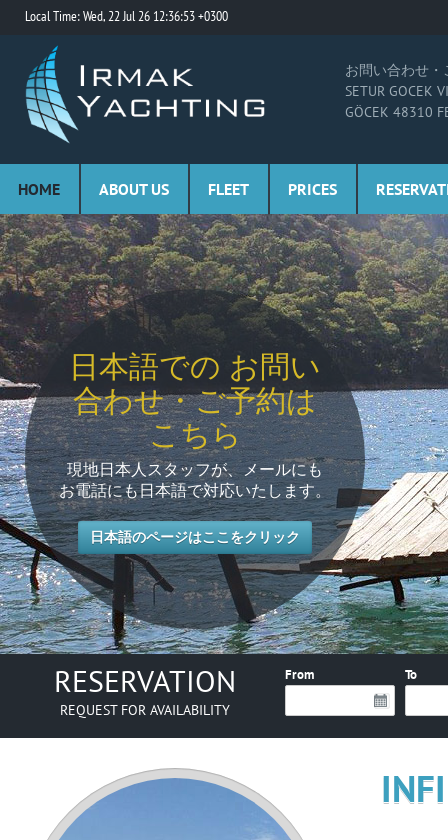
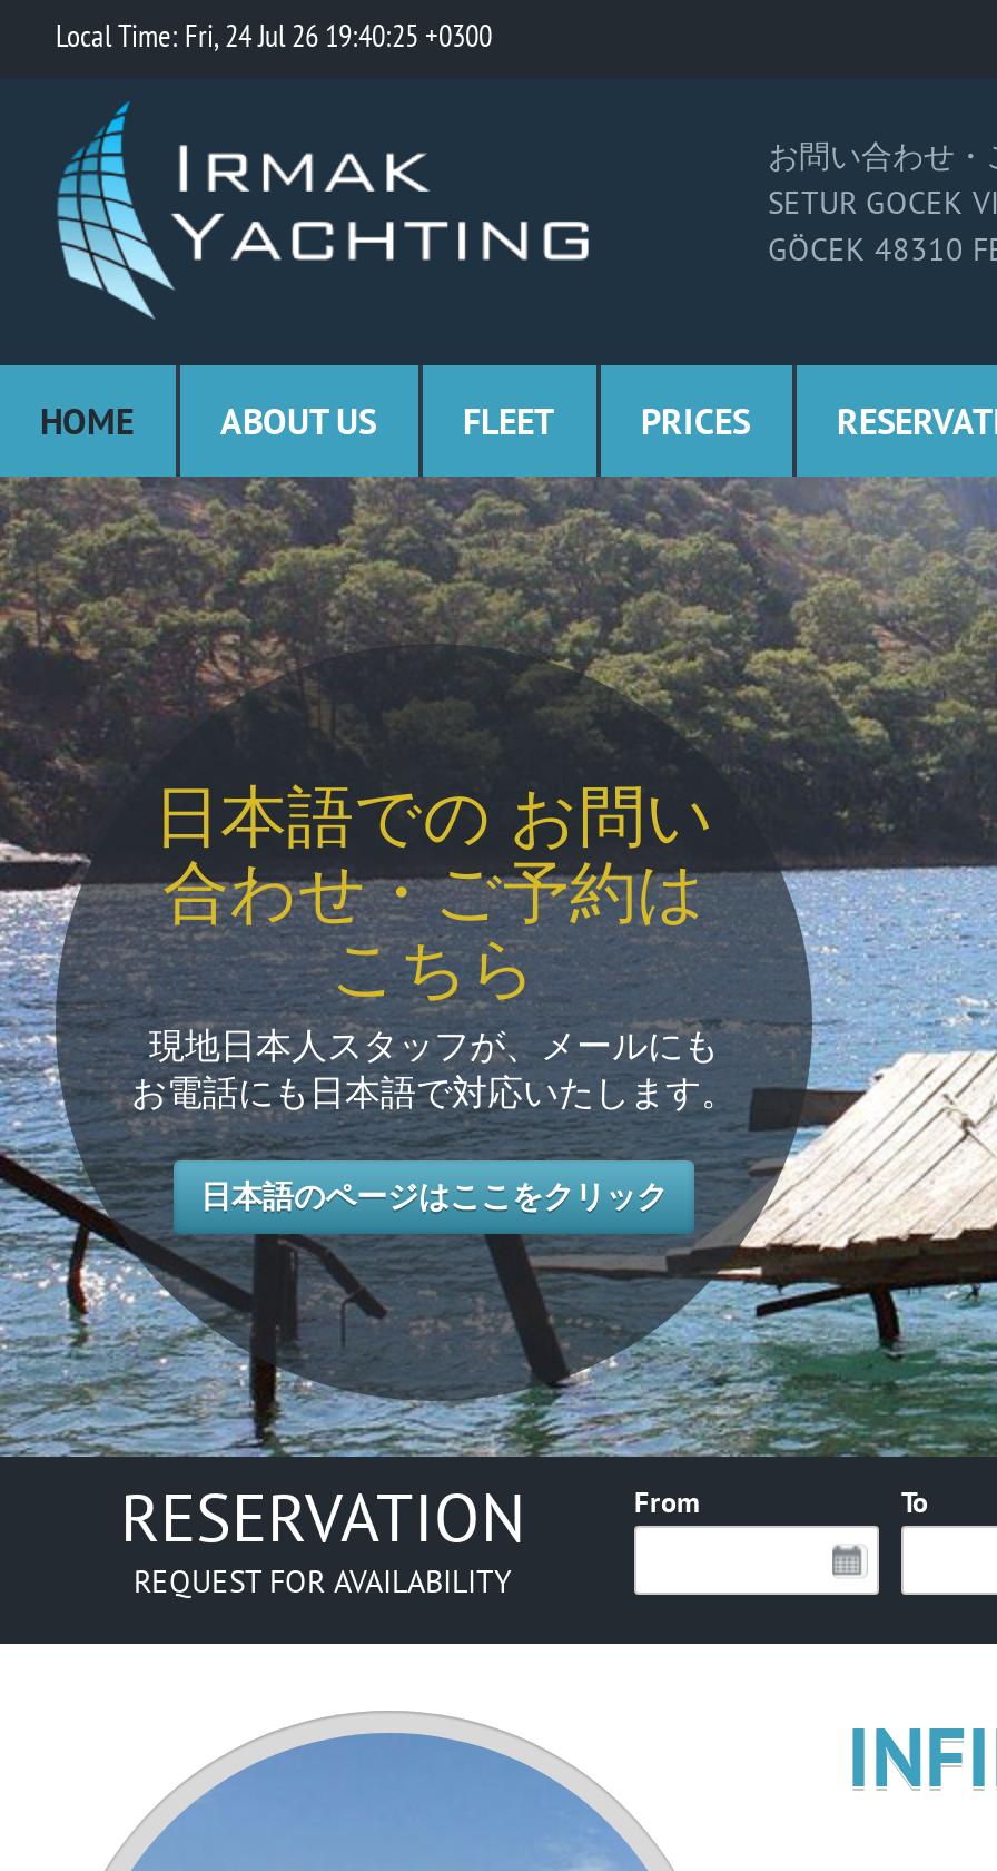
- Local Time: Wed, 22 Jul 26 12:36:53 +0300
+ Local Time: Fri, 24 Jul 26 19:40:25 +0300
